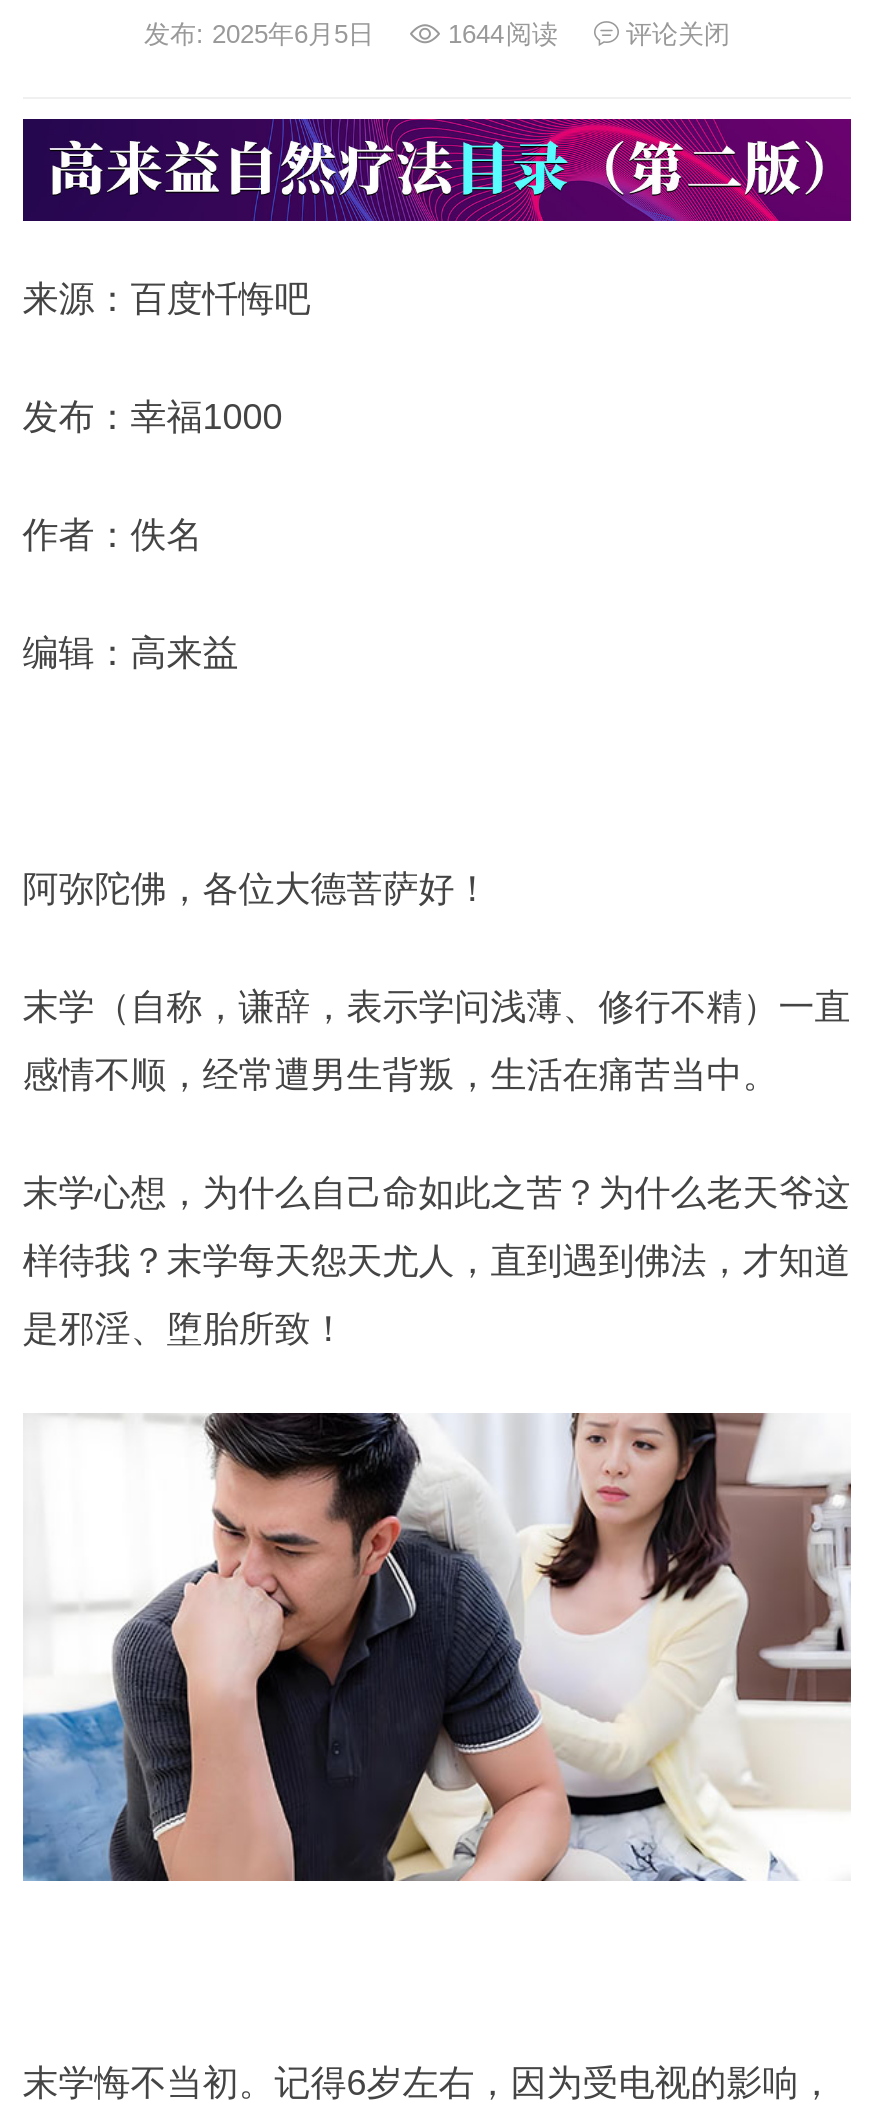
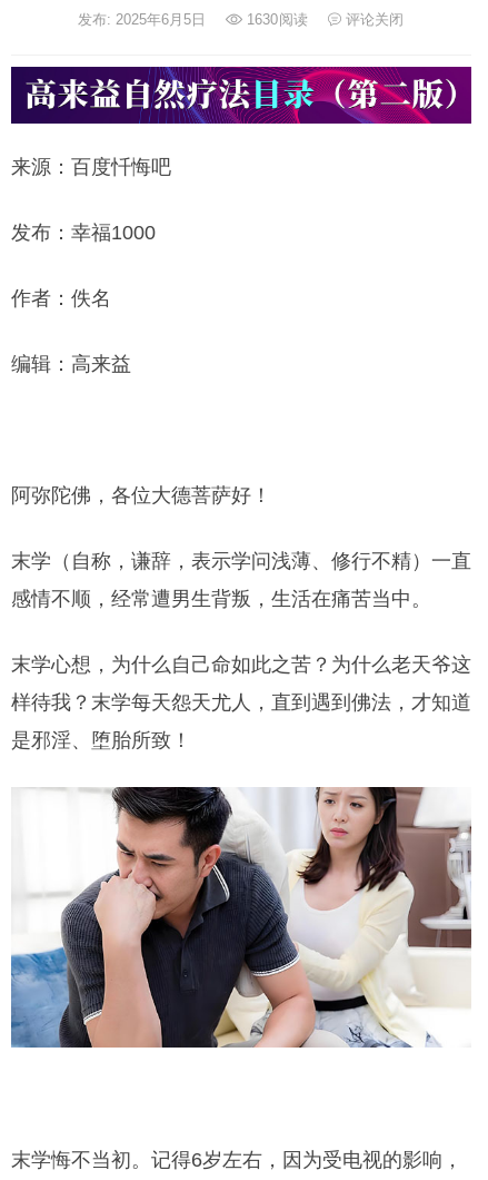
- 发布: 2025年6月5日 1644阅读 评论关闭
+ 发布: 2025年6月5日 1630阅读 评论关闭
